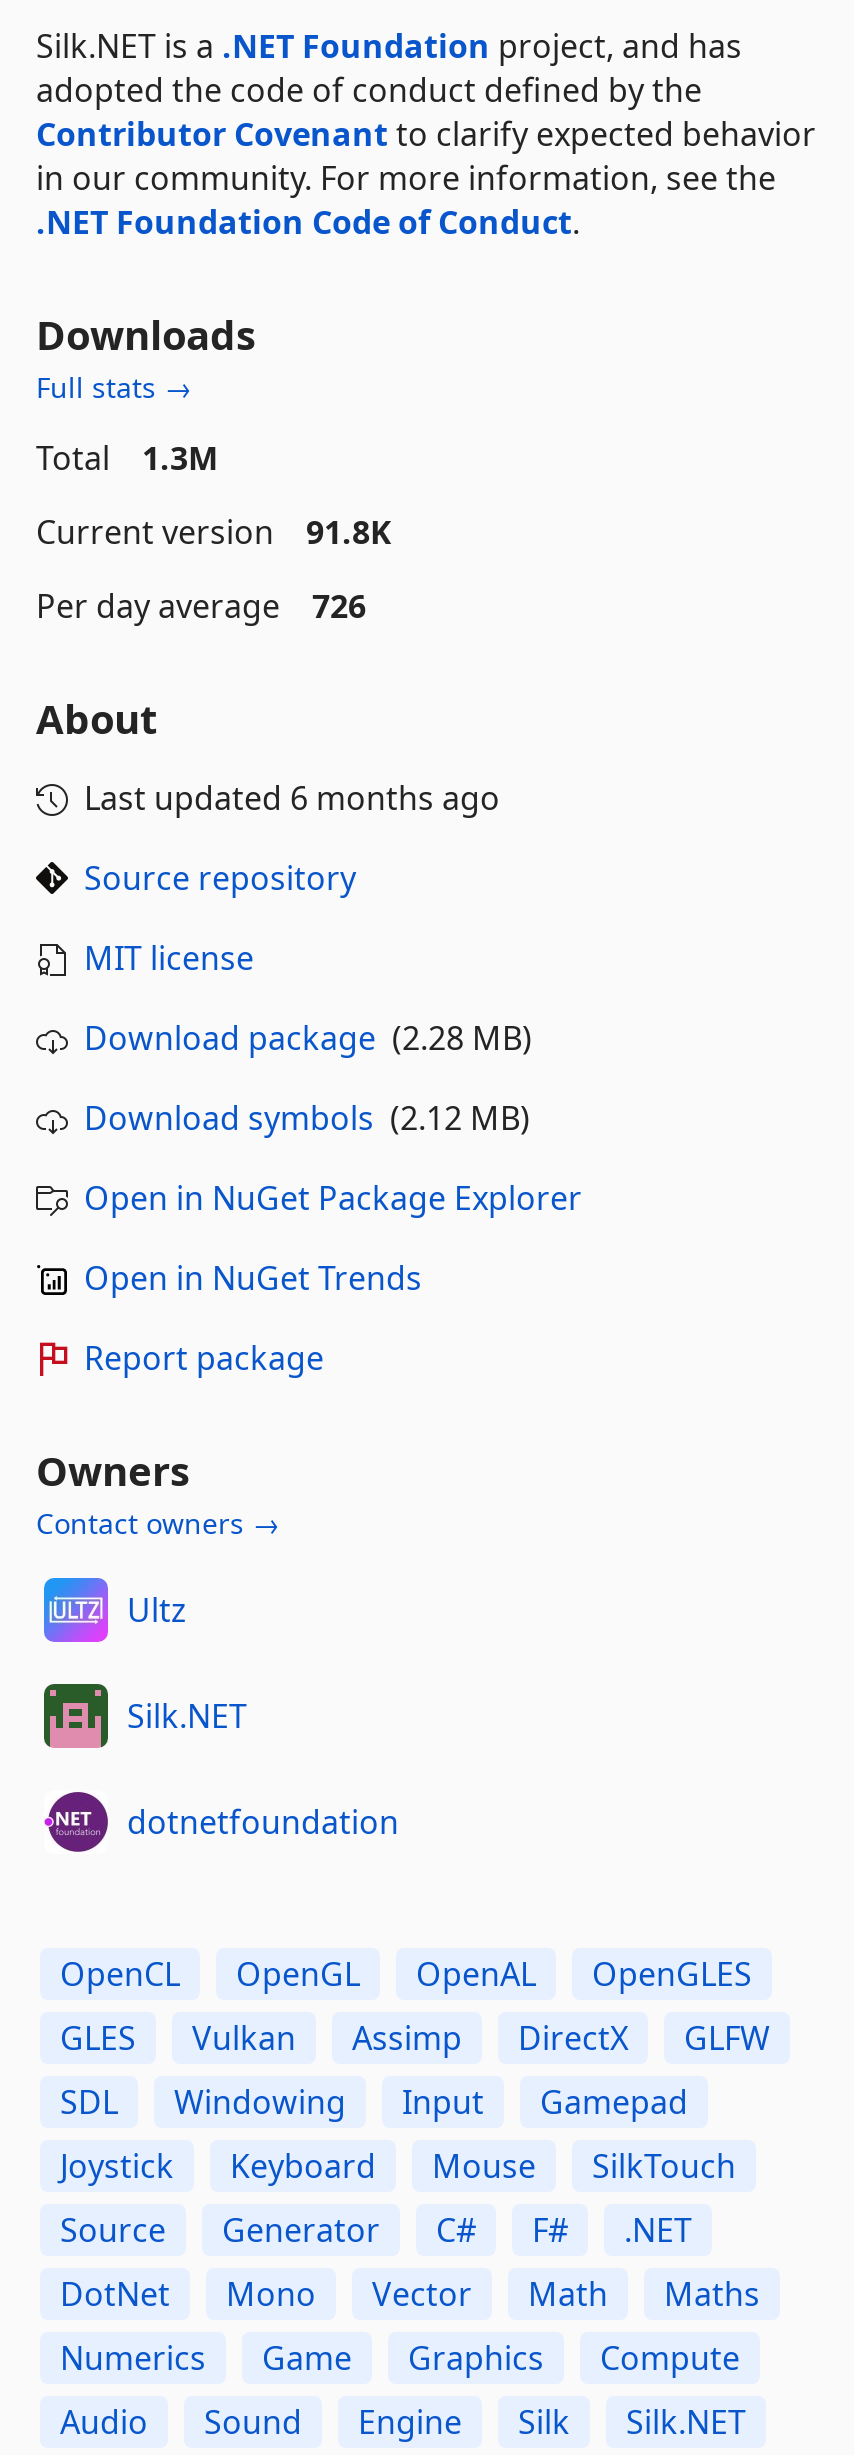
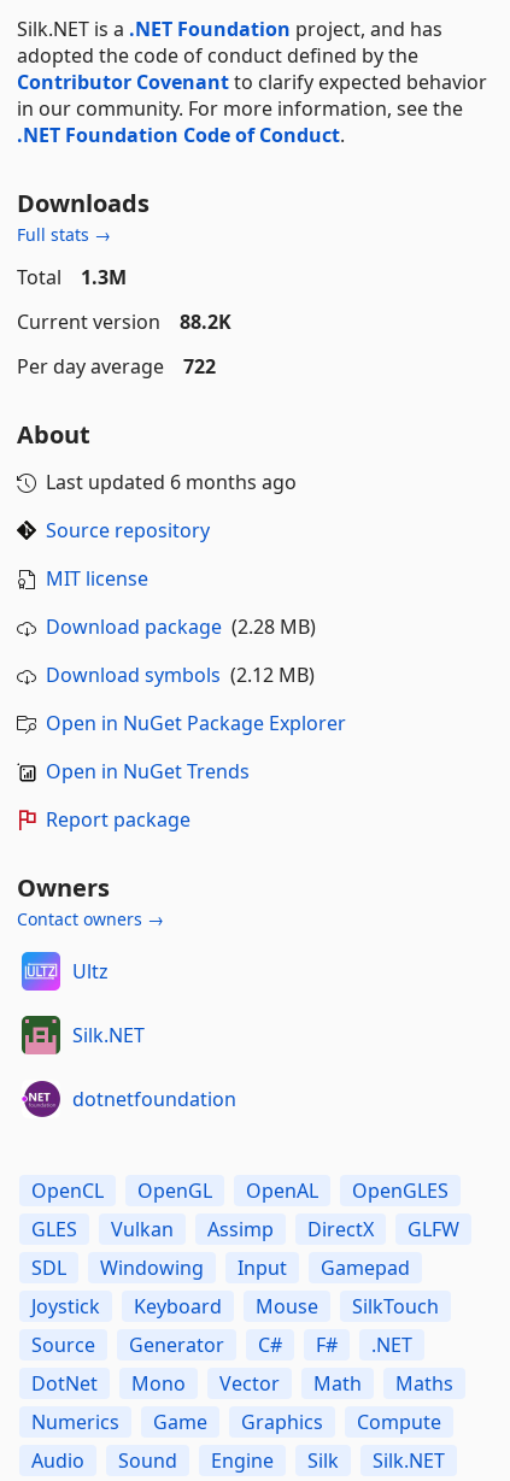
- Current version 91.8K
+ Current version 88.2K

- Per day average 726
+ Per day average 722
